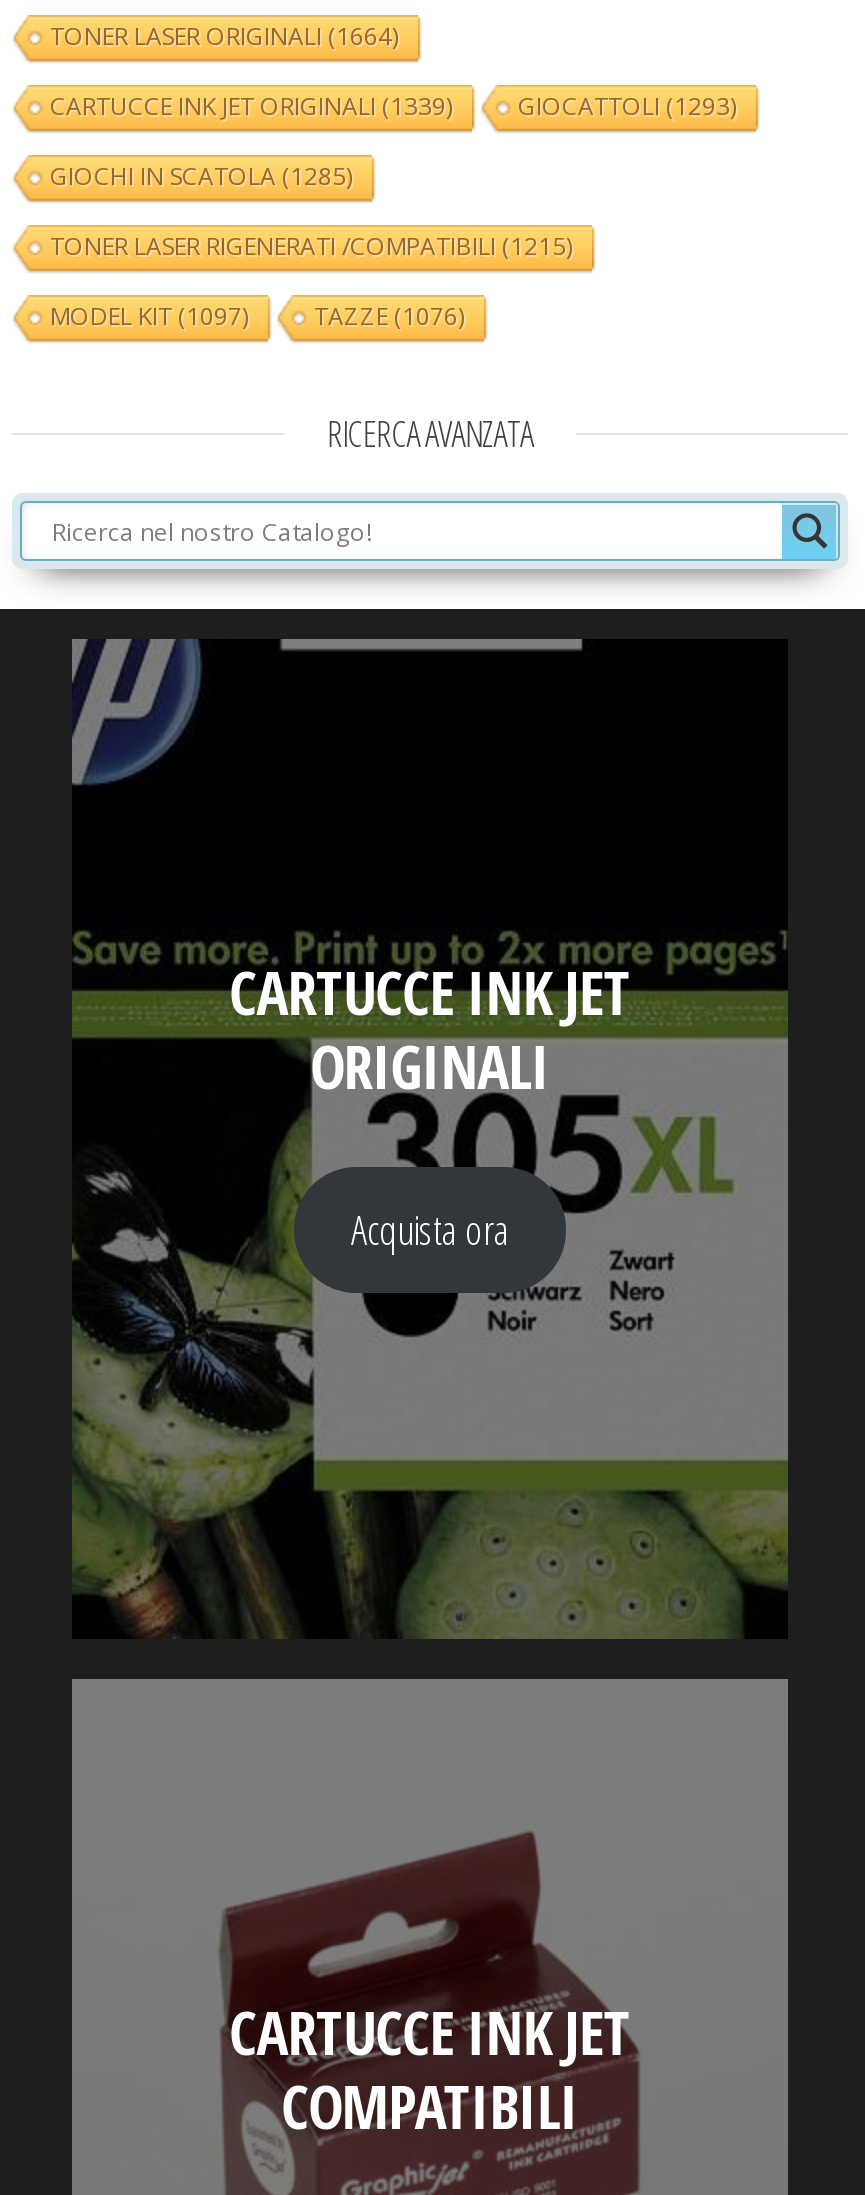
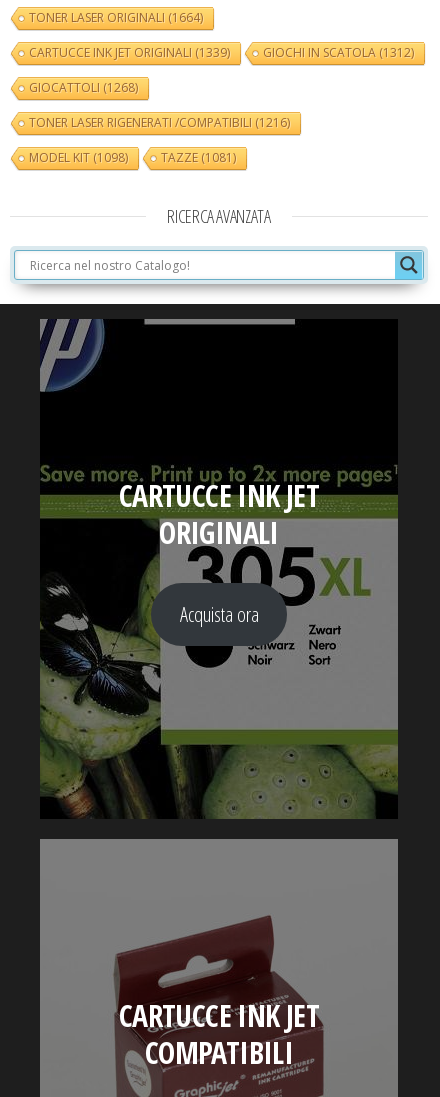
- GIOCATTOLI (1293)
+ GIOCHI IN SCATOLA (1312)

- GIOCHI IN SCATOLA (1285)
+ GIOCATTOLI (1268)

- TONER LASER RIGENERATI /COMPATIBILI (1215)
+ TONER LASER RIGENERATI /COMPATIBILI (1216)

- MODEL KIT (1097)
- TAZZE (1076)
+ MODEL KIT (1098)
+ TAZZE (1081)
